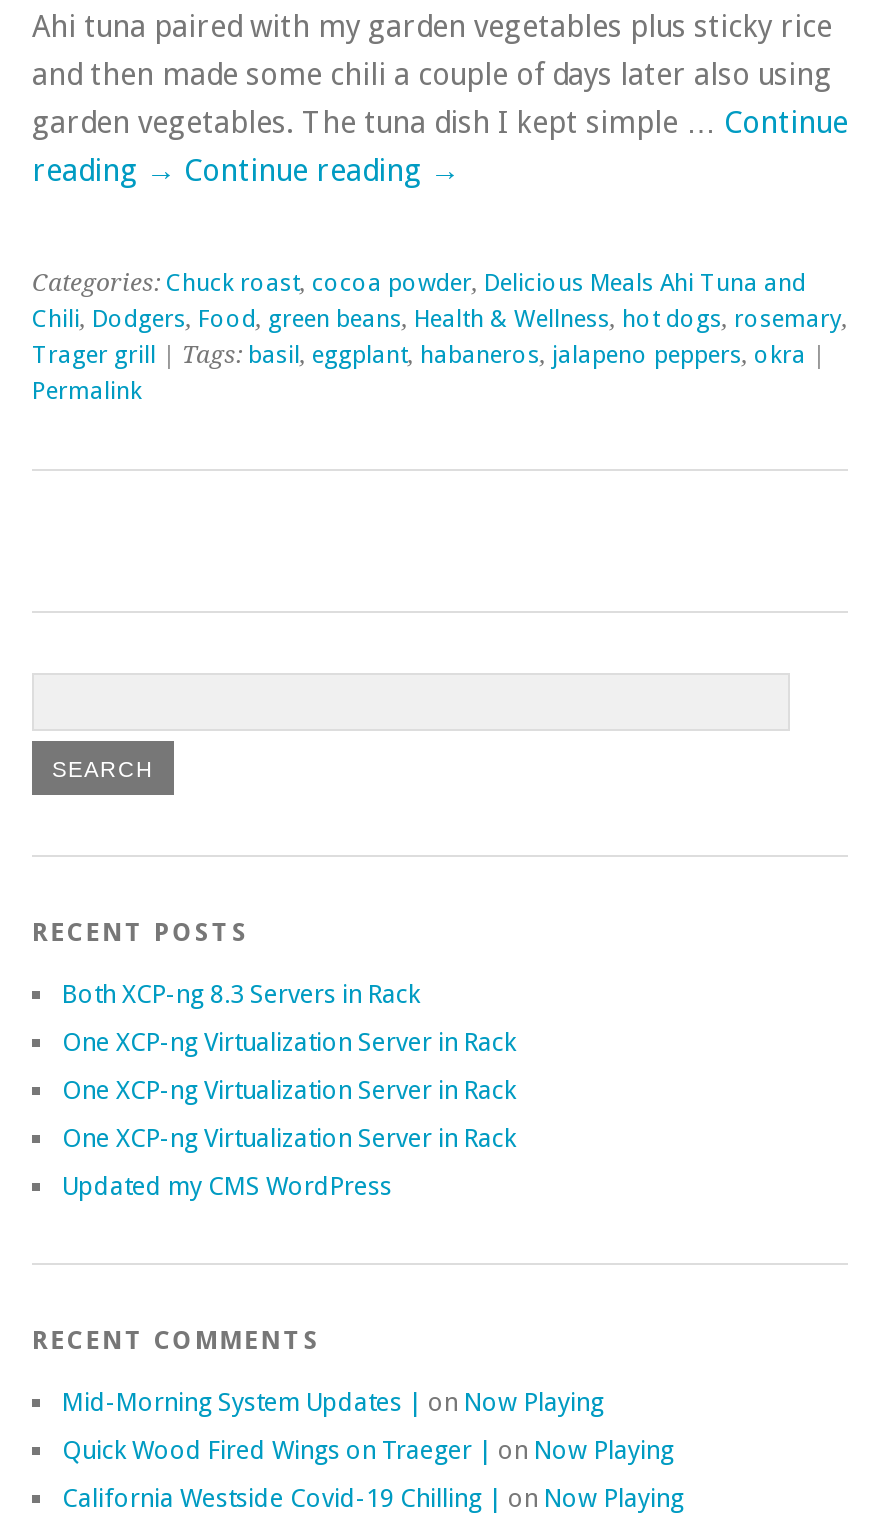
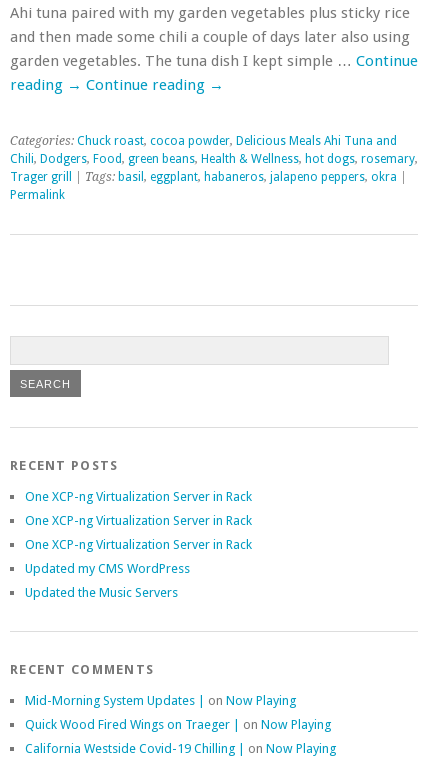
- Both XCP-ng 8.3 Servers in Rack

moved up: One XCP-ng Virtualization Server in Rack | One XCP-ng Virtualization Server in Rack | One XCP-ng Virtualization Server in Rack | Updated my CMS WordPress

+ Updated the Music Servers
